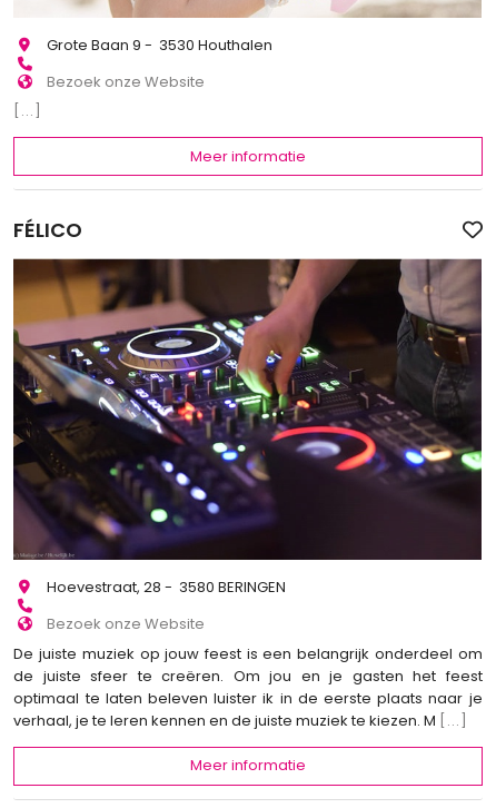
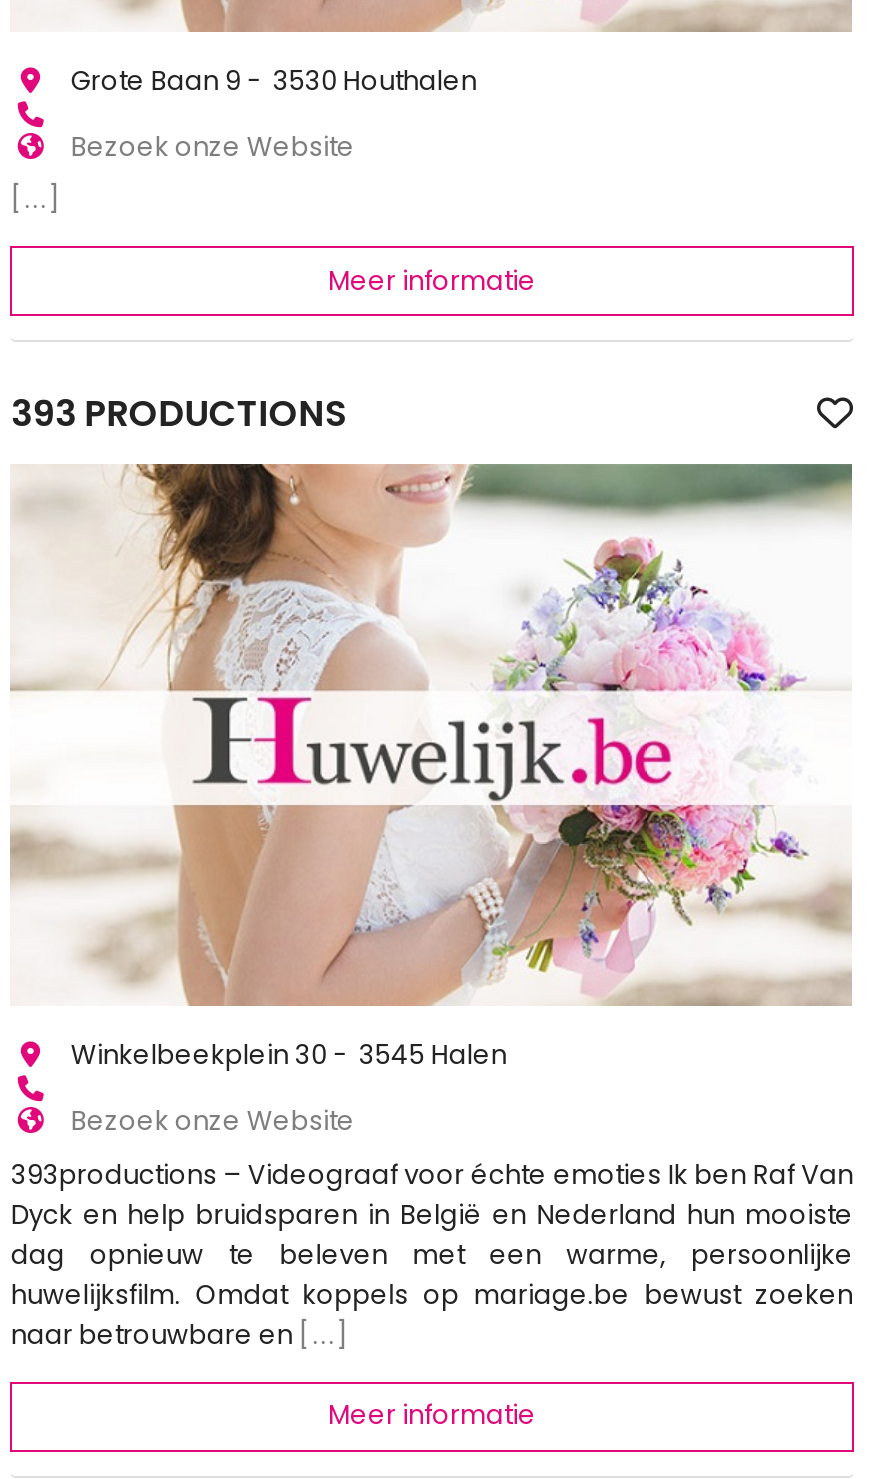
- FÉLICO
+ 393 PRODUCTIONS

- [image]
- Hoevestraat, 28 - 3580 BERINGEN
+ [image]
+ Winkelbeekplein 30 - 3545 Halen

- De juiste muziek op jouw feest is een belangrijk onderdeel om
- de juiste sfeer te creëren. Om jou en je gasten het feest
- optimaal te laten beleven luister ik in de eerste plaats naar je
- verhaal, je te leren kennen en de juiste muziek te kiezen. M [...]
+ 393productions – Videograaf voor échte emoties Ik ben Raf Van
+ Dyck en help bruidsparen in België en Nederland hun mooiste
+ dag opnieuw te beleven met een warme, persoonlijke
+ huwelijksfilm. Omdat koppels op mariage.be bewust zoeken
+ naar betrouwbare en [...]
